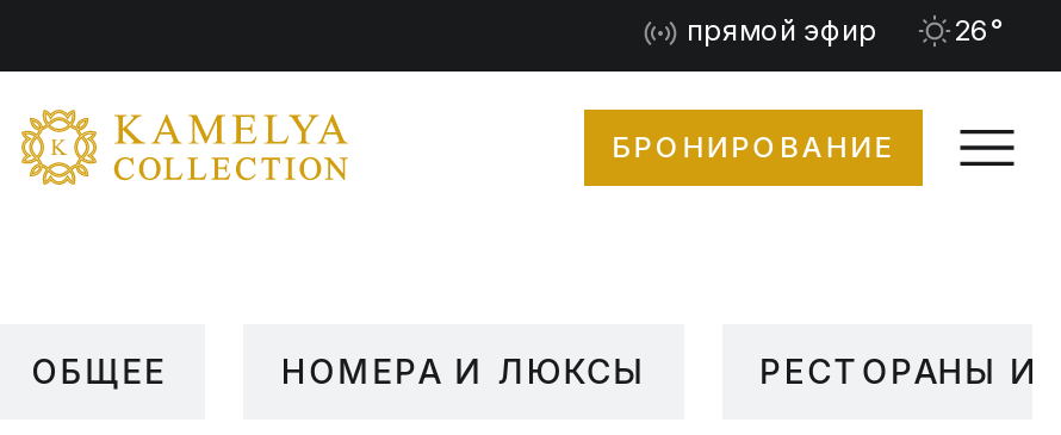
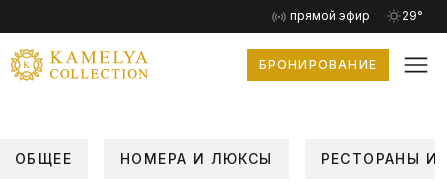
- 26°
+ 29°
